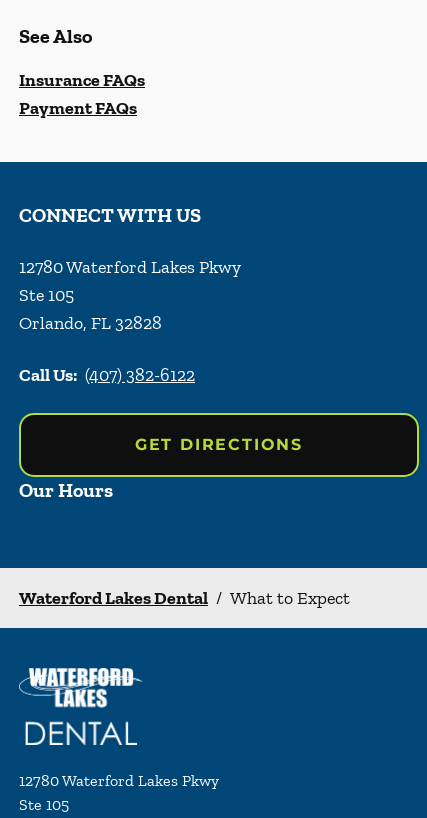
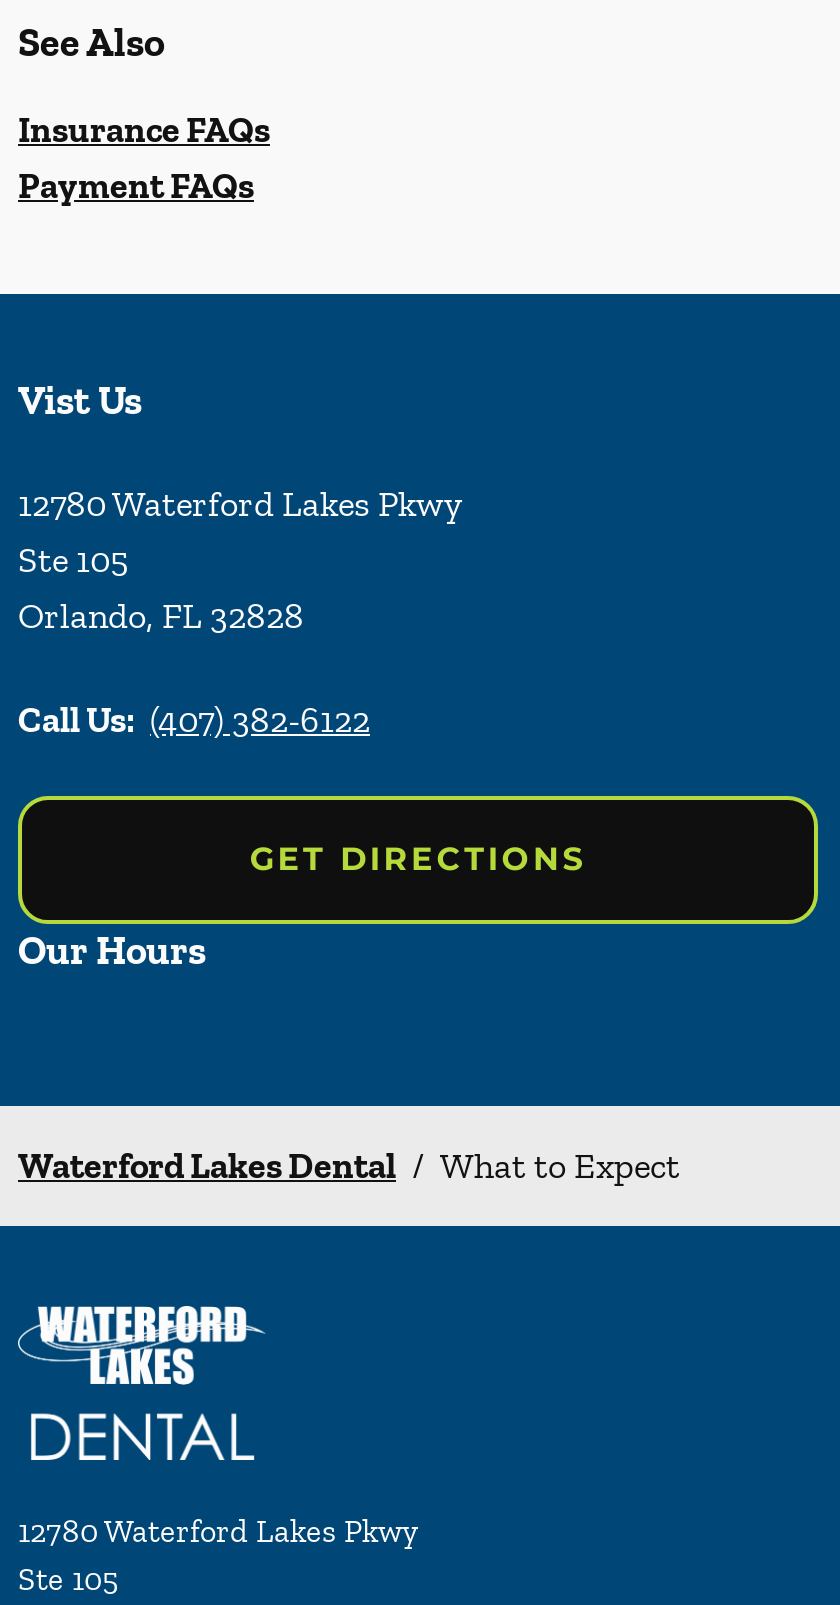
- CONNECT WITH US
+ Vist Us
